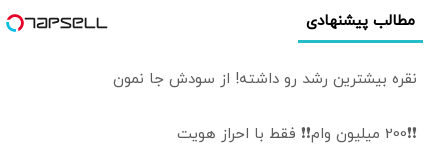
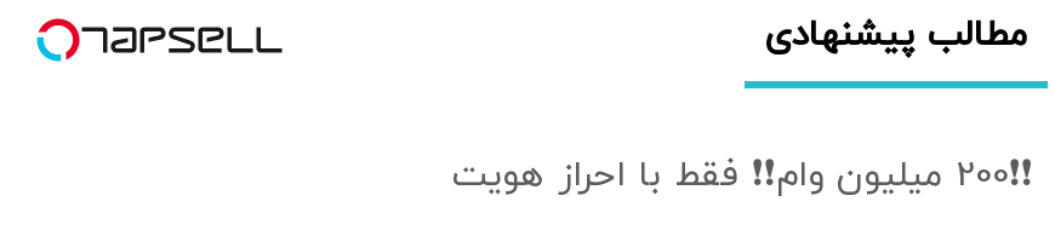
- نقره بیشترین رشد رو داشته! از سودش جا نمون
